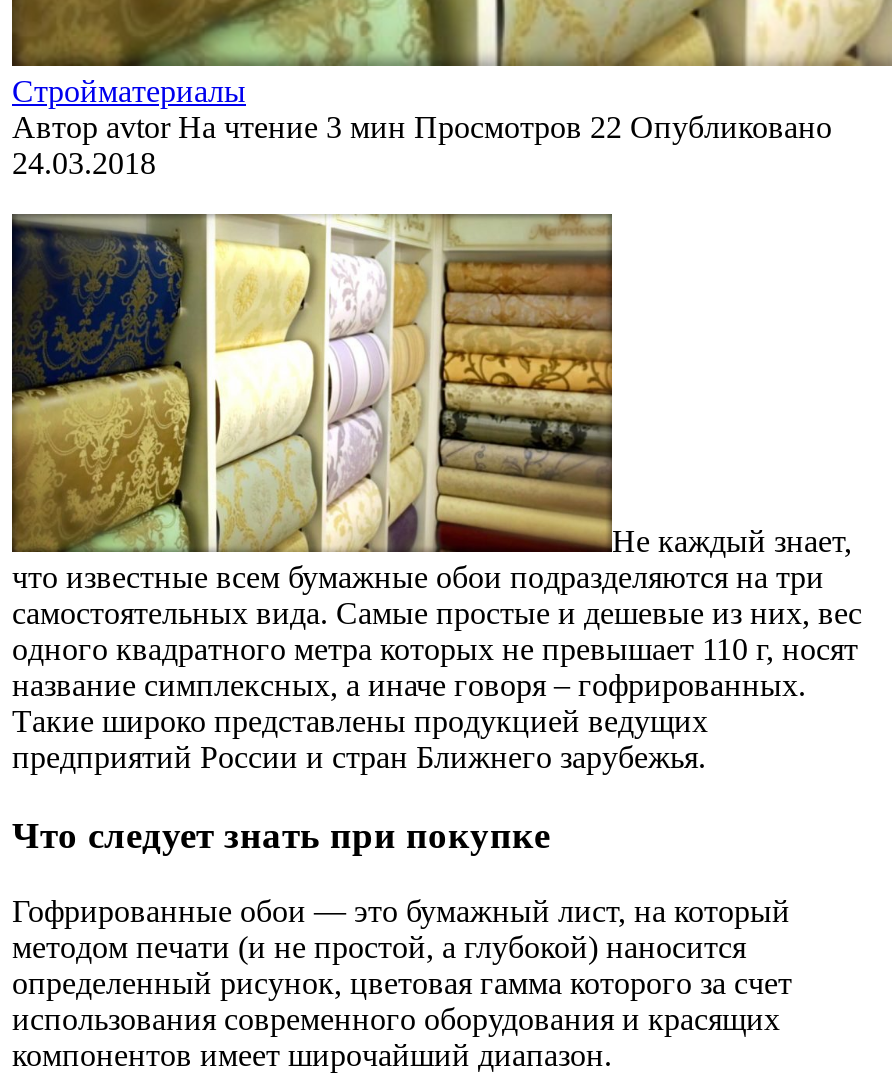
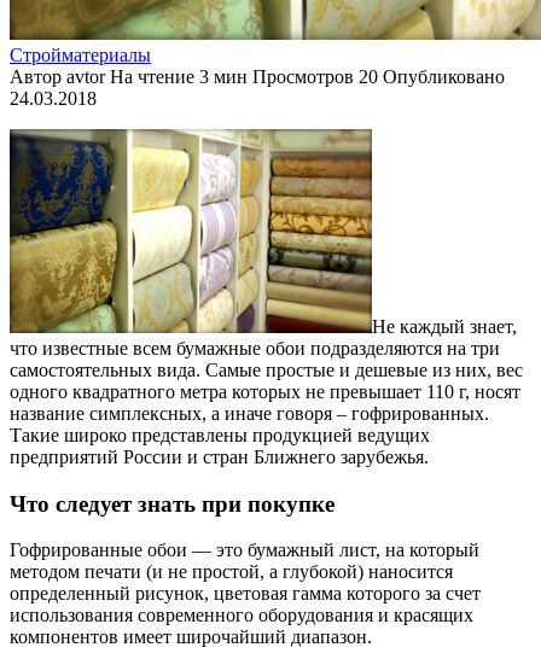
- Автор avtor На чтение 3 мин Просмотров 22 Опубликовано
+ Автор avtor На чтение 3 мин Просмотров 20 Опубликовано
